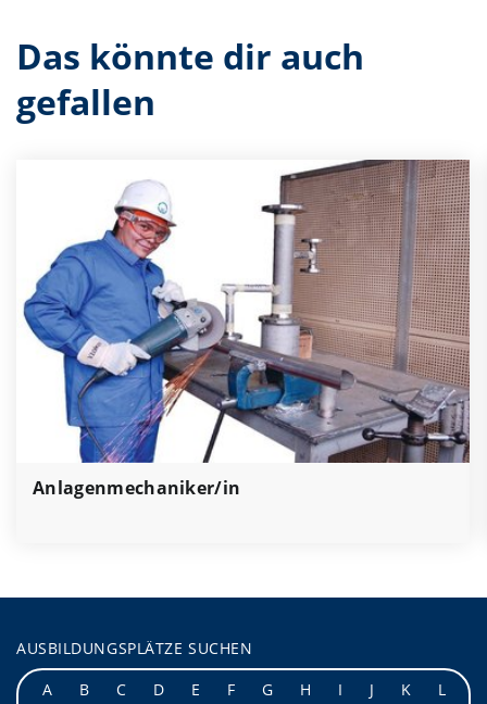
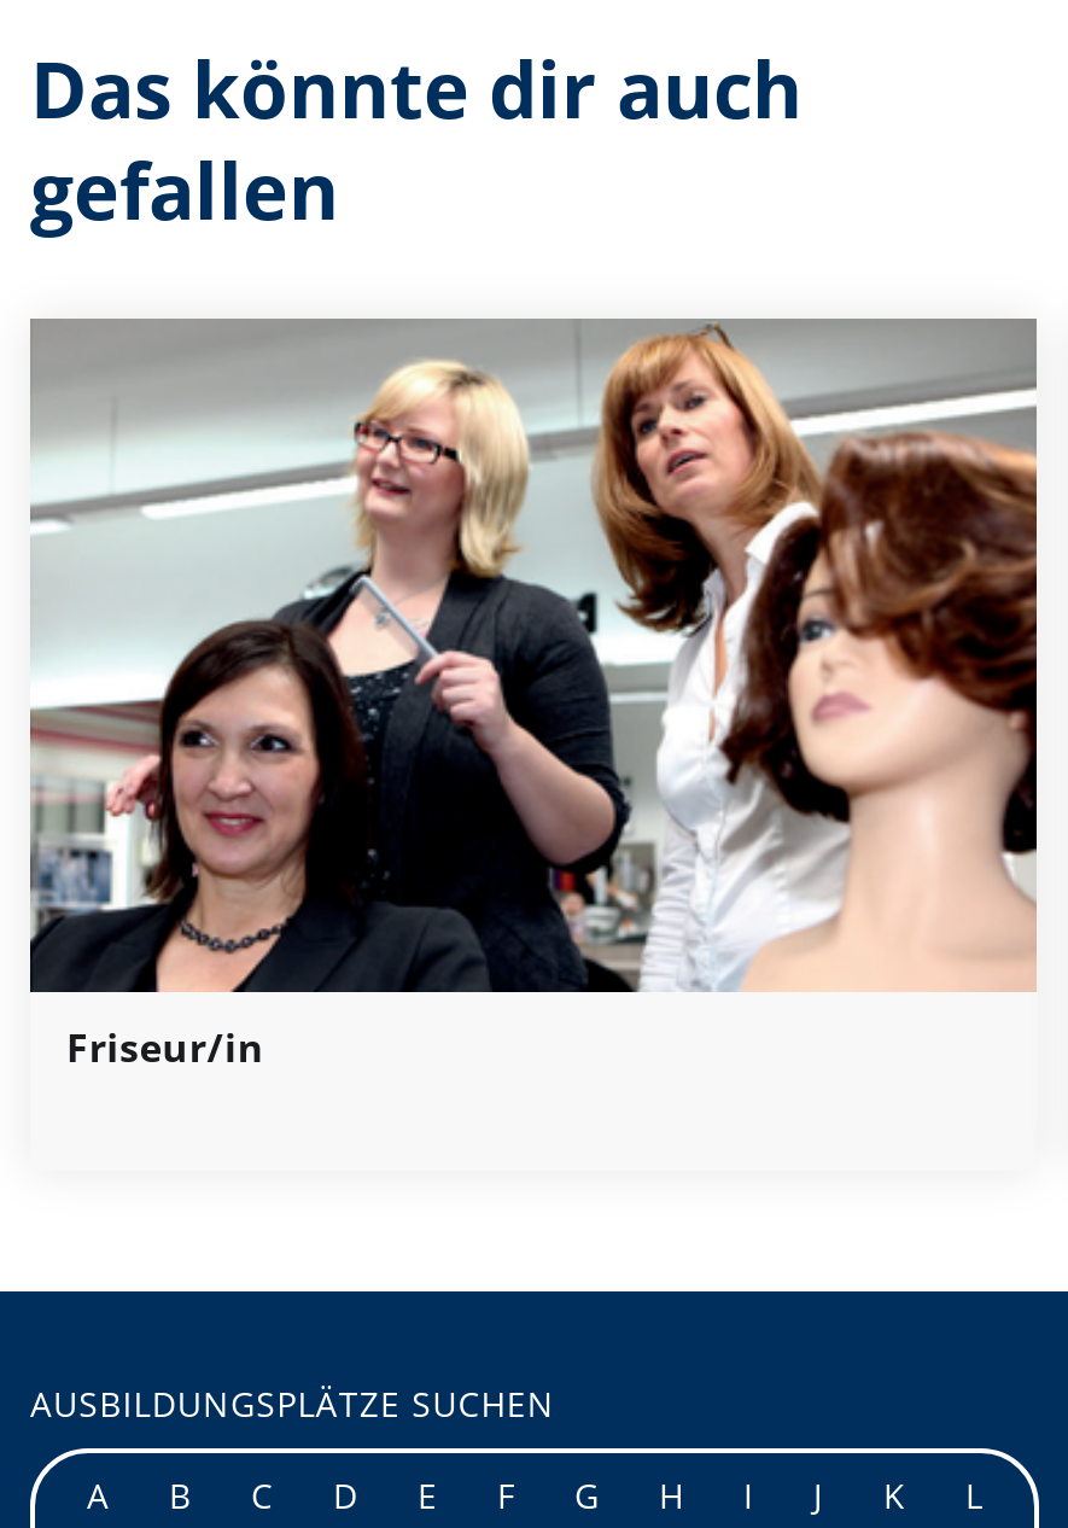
- [image]
- Anlagenmechaniker/in
+ [image]
+ Friseur/in
